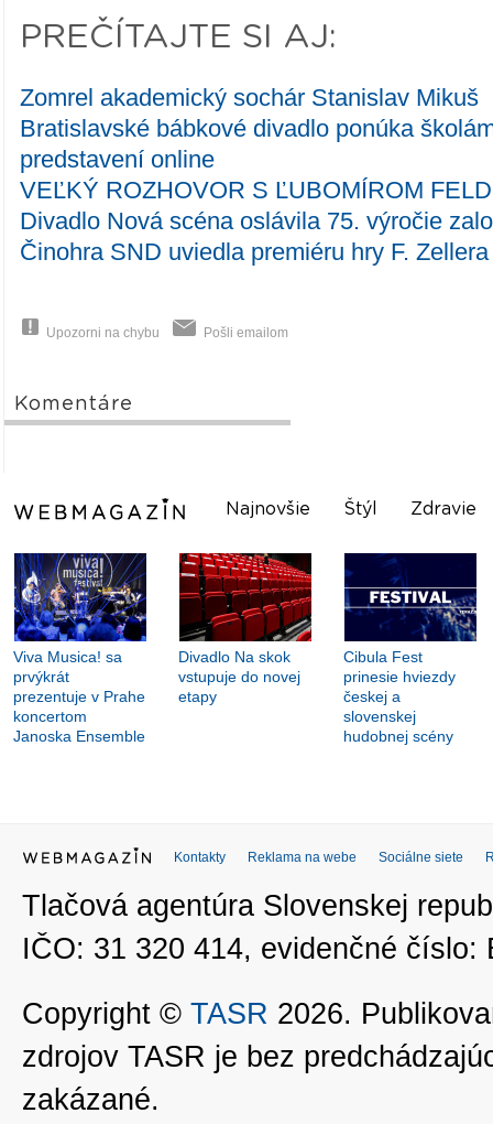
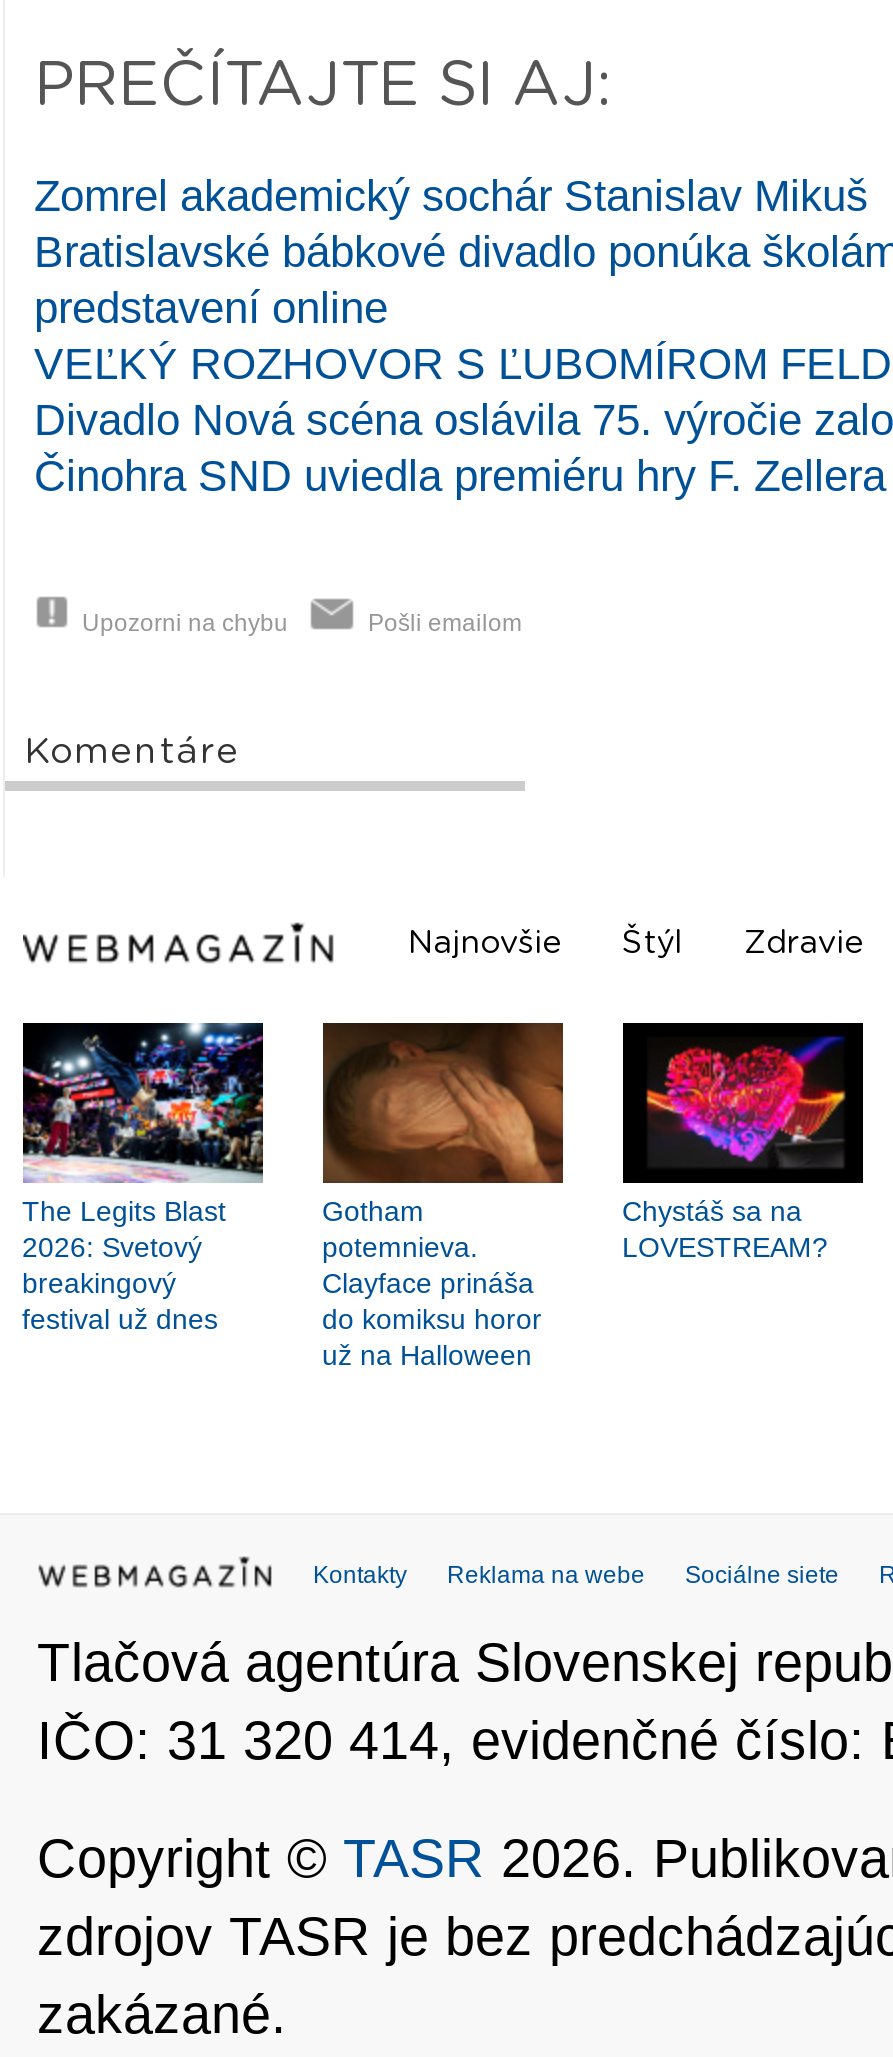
- [image]
- Viva Musica! sa
- prvýkrát
- prezentuje v Prahe
- koncertom
- Janoska Ensemble
+ [image]
+ The Legits Blast
+ 2026: Svetový
+ breakingový
+ festival už dnes

- [image]
- Divadlo Na skok
- vstupuje do novej
- etapy
+ [image]
+ Gotham
+ potemnieva.
+ Clayface prináša
+ do komiksu horor
+ už na Halloween

- [image]
- Cibula Fest
- prinesie hviezdy
- českej a
- slovenskej
- hudobnej scény
+ [image]
+ Chystáš sa na
+ LOVESTREAM?
